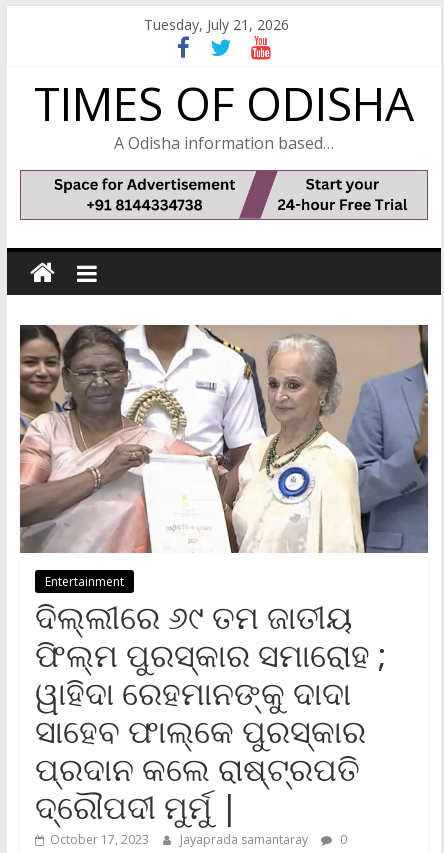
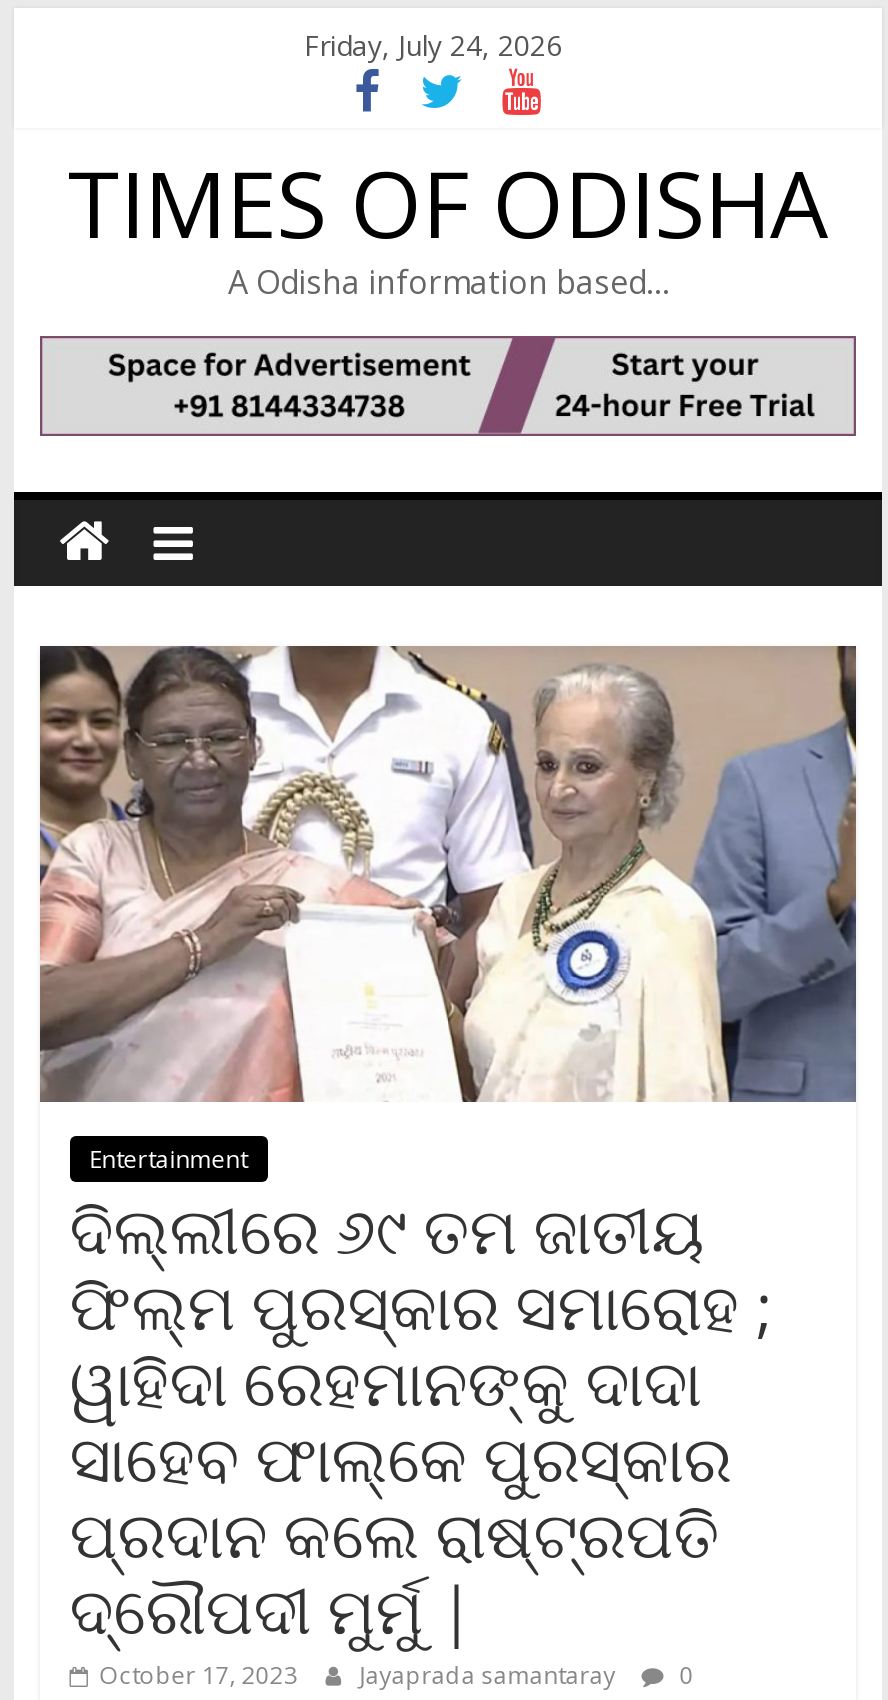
- Tuesday, July 21, 2026
+ Friday, July 24, 2026
